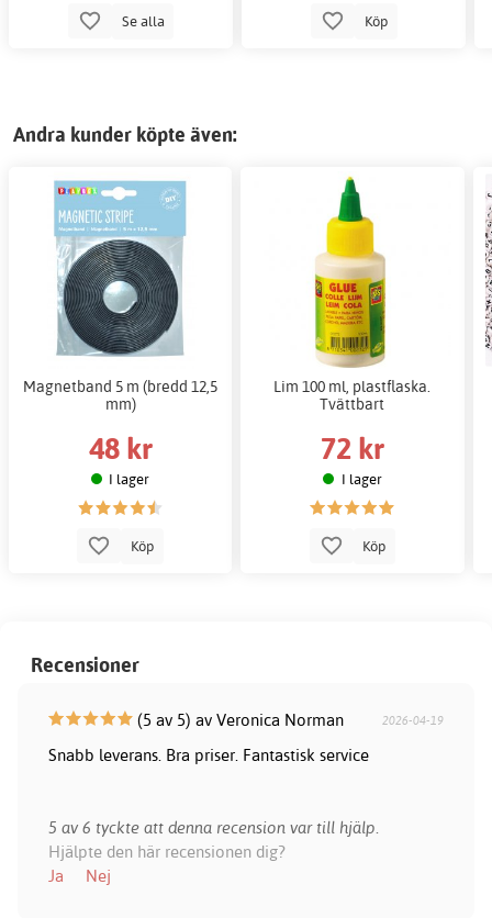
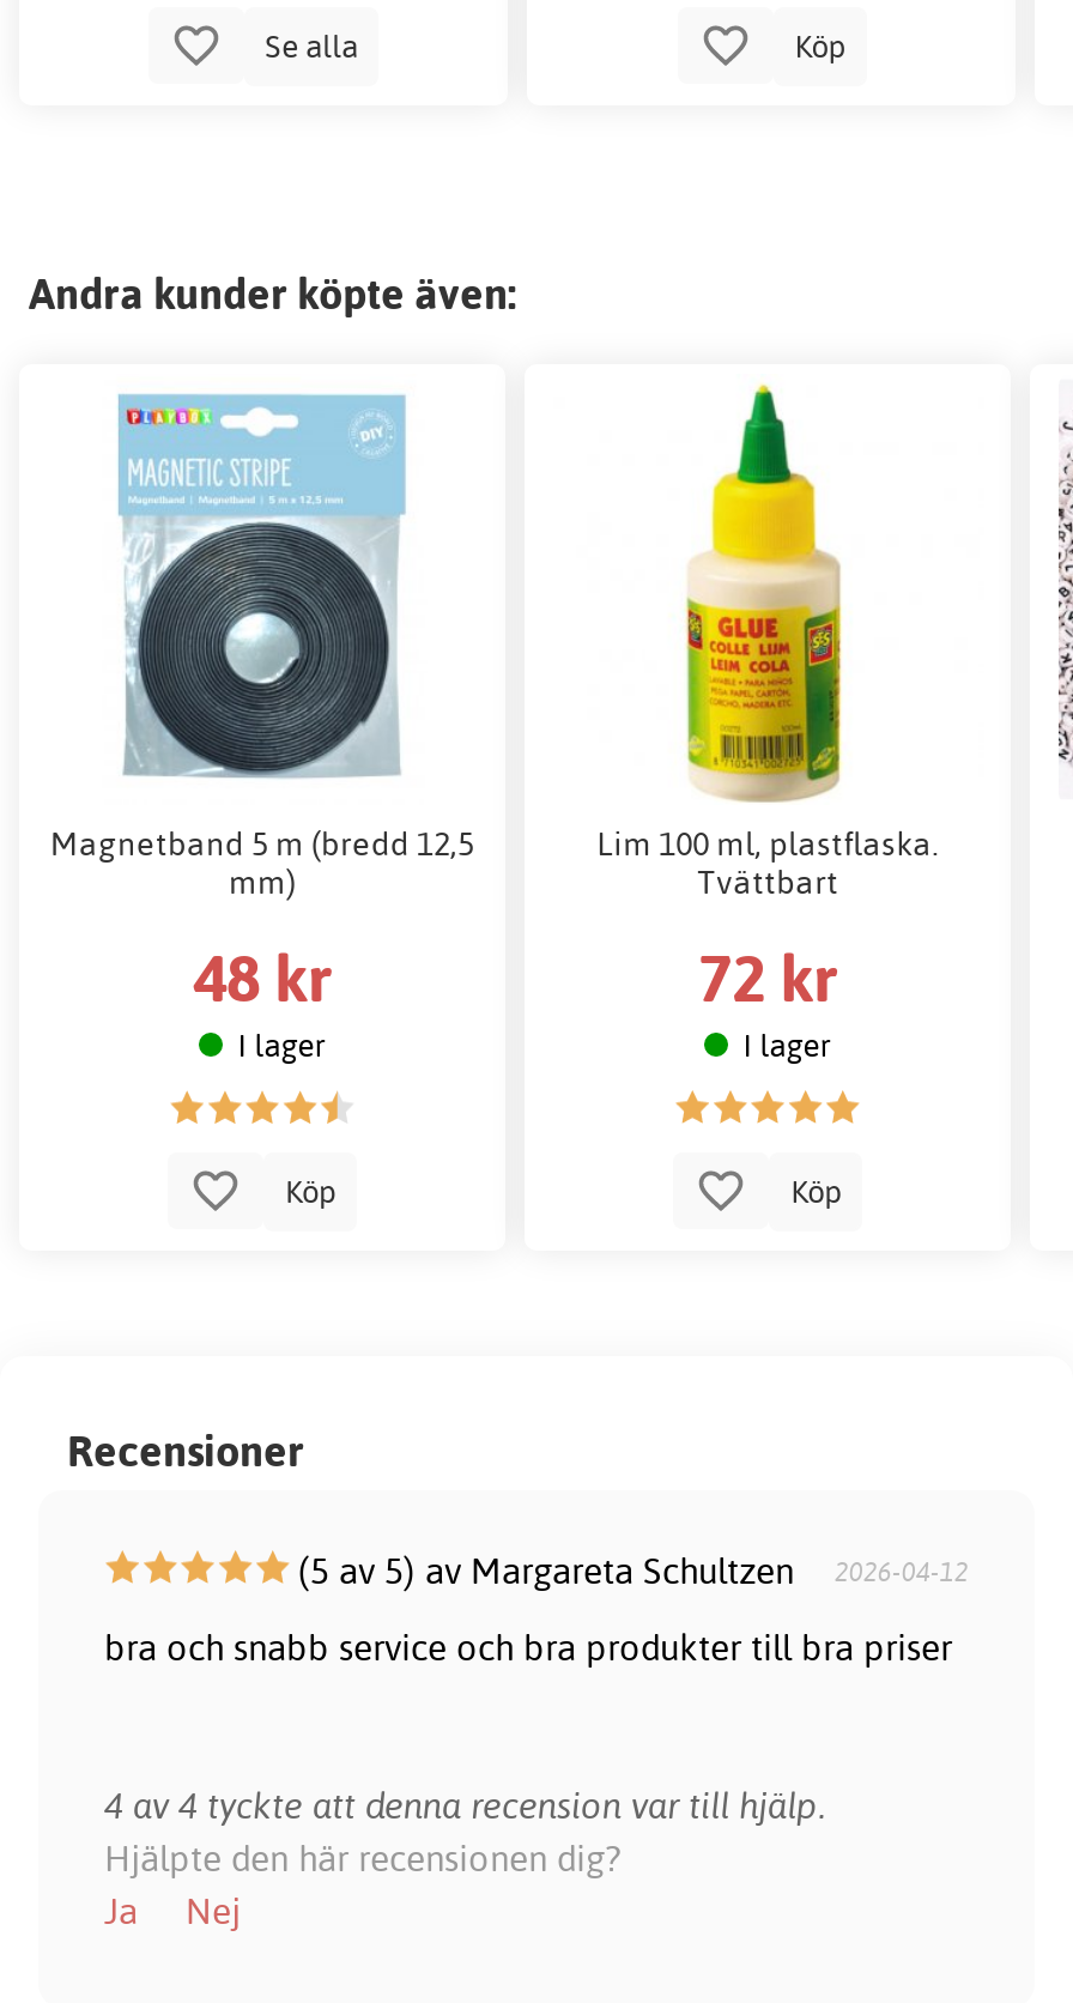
- (5 av 5) av Veronica Norman
- 2026-04-19
+ (5 av 5) av Margareta Schultzen
+ 2026-04-12

- Snabb leverans. Bra priser. Fantastisk service
+ bra och snabb service och bra produkter till bra priser

- 5 av 6 tyckte att denna recension var till hjälp.
+ 4 av 4 tyckte att denna recension var till hjälp.
